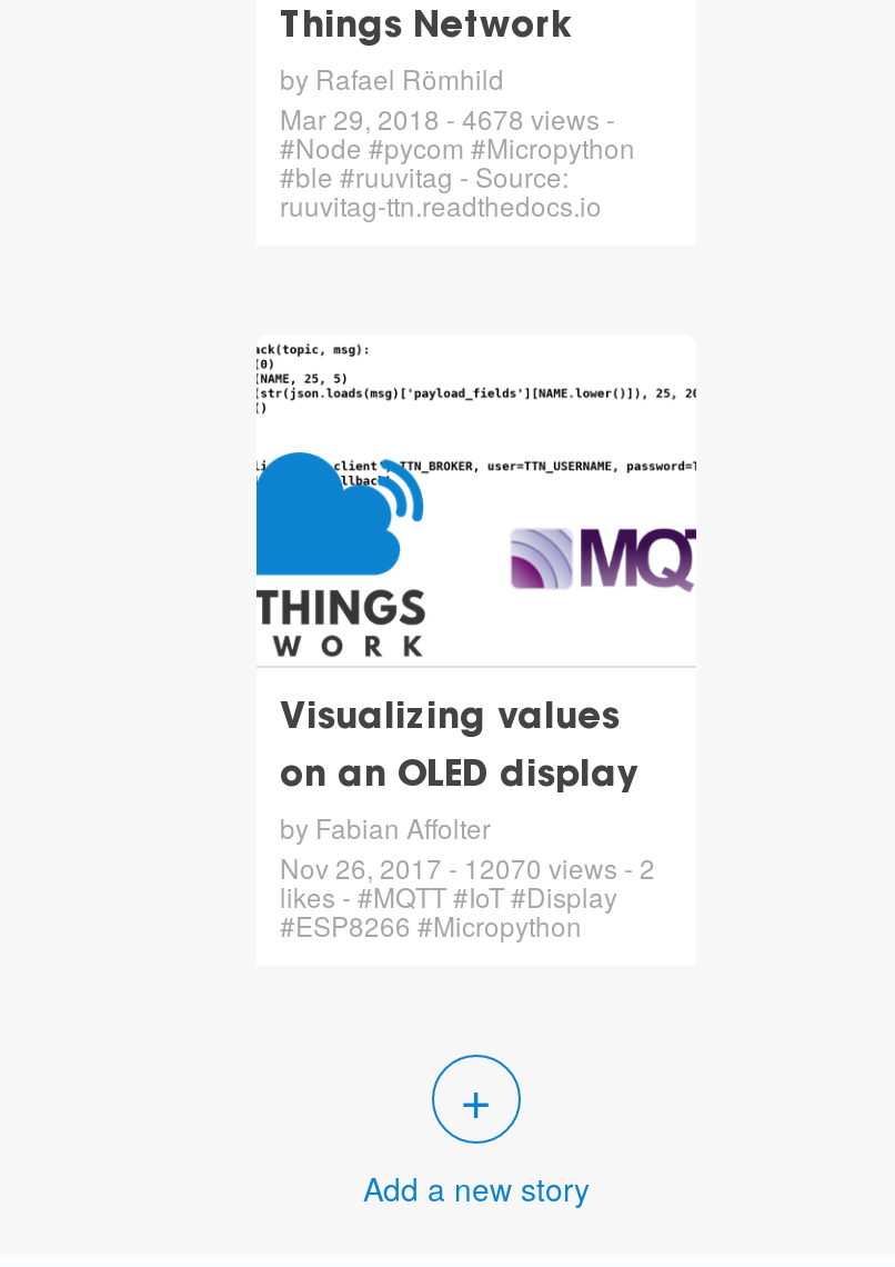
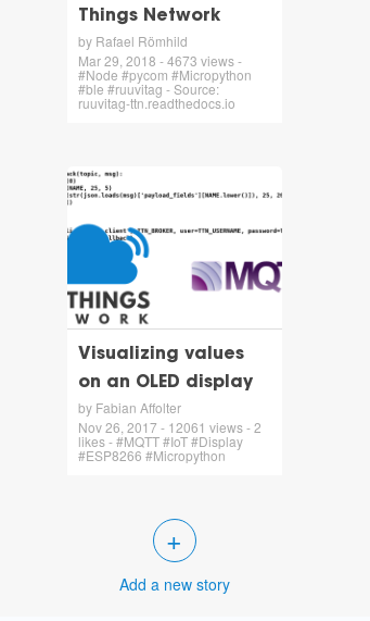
- Mar 29, 2018 - 4678 views -
+ Mar 29, 2018 - 4673 views -

- Nov 26, 2017 - 12070 views - 2
+ Nov 26, 2017 - 12061 views - 2
